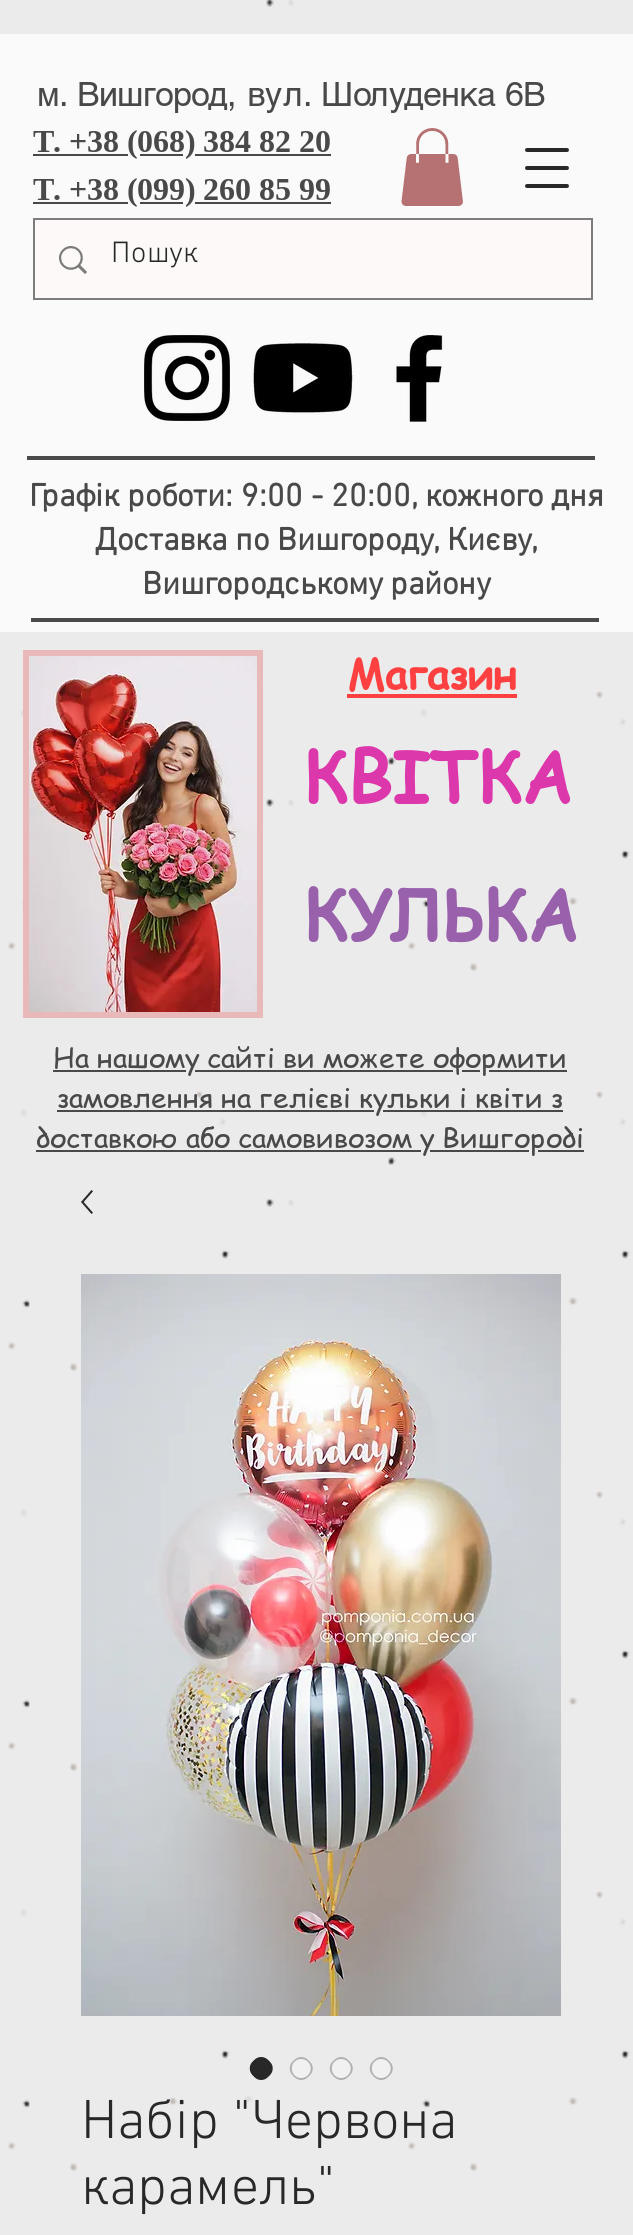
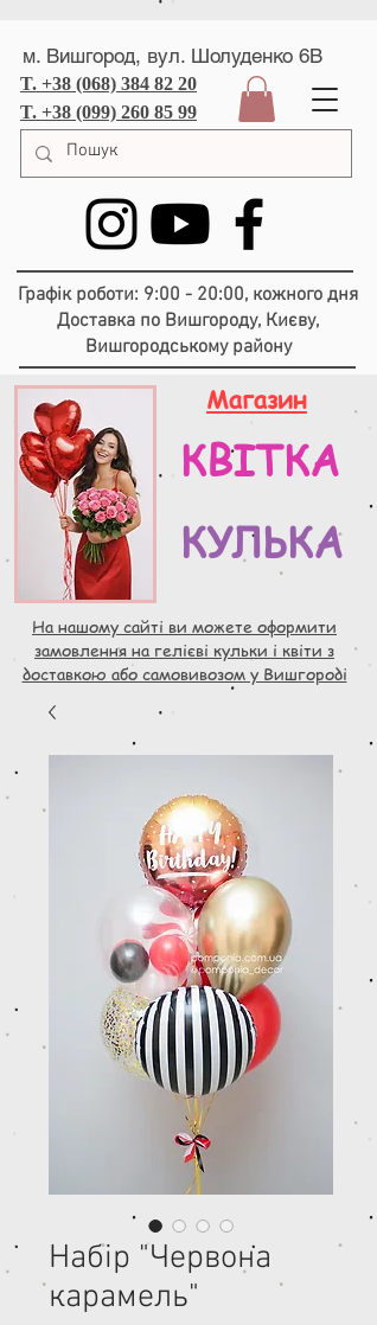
- м. Вишгород, вул. Шолуденка 6В
+ м. Вишгород, вул. Шолуденко 6В
